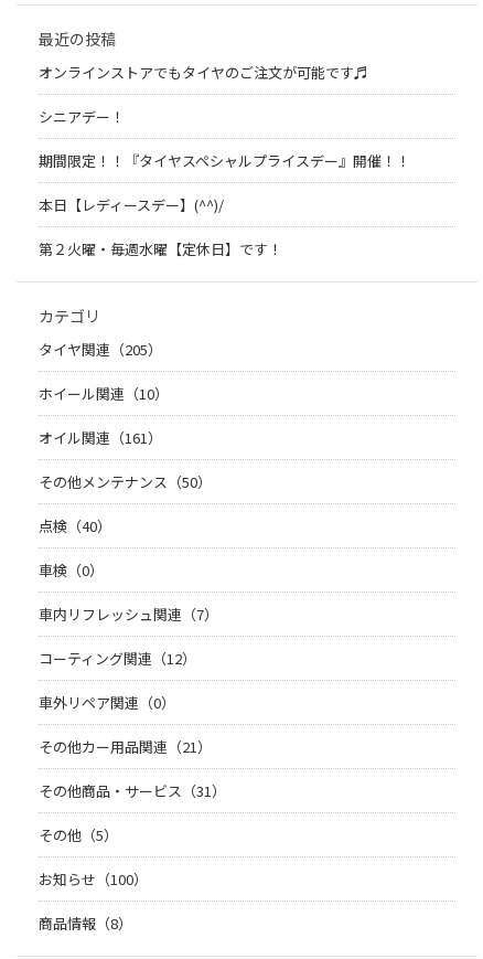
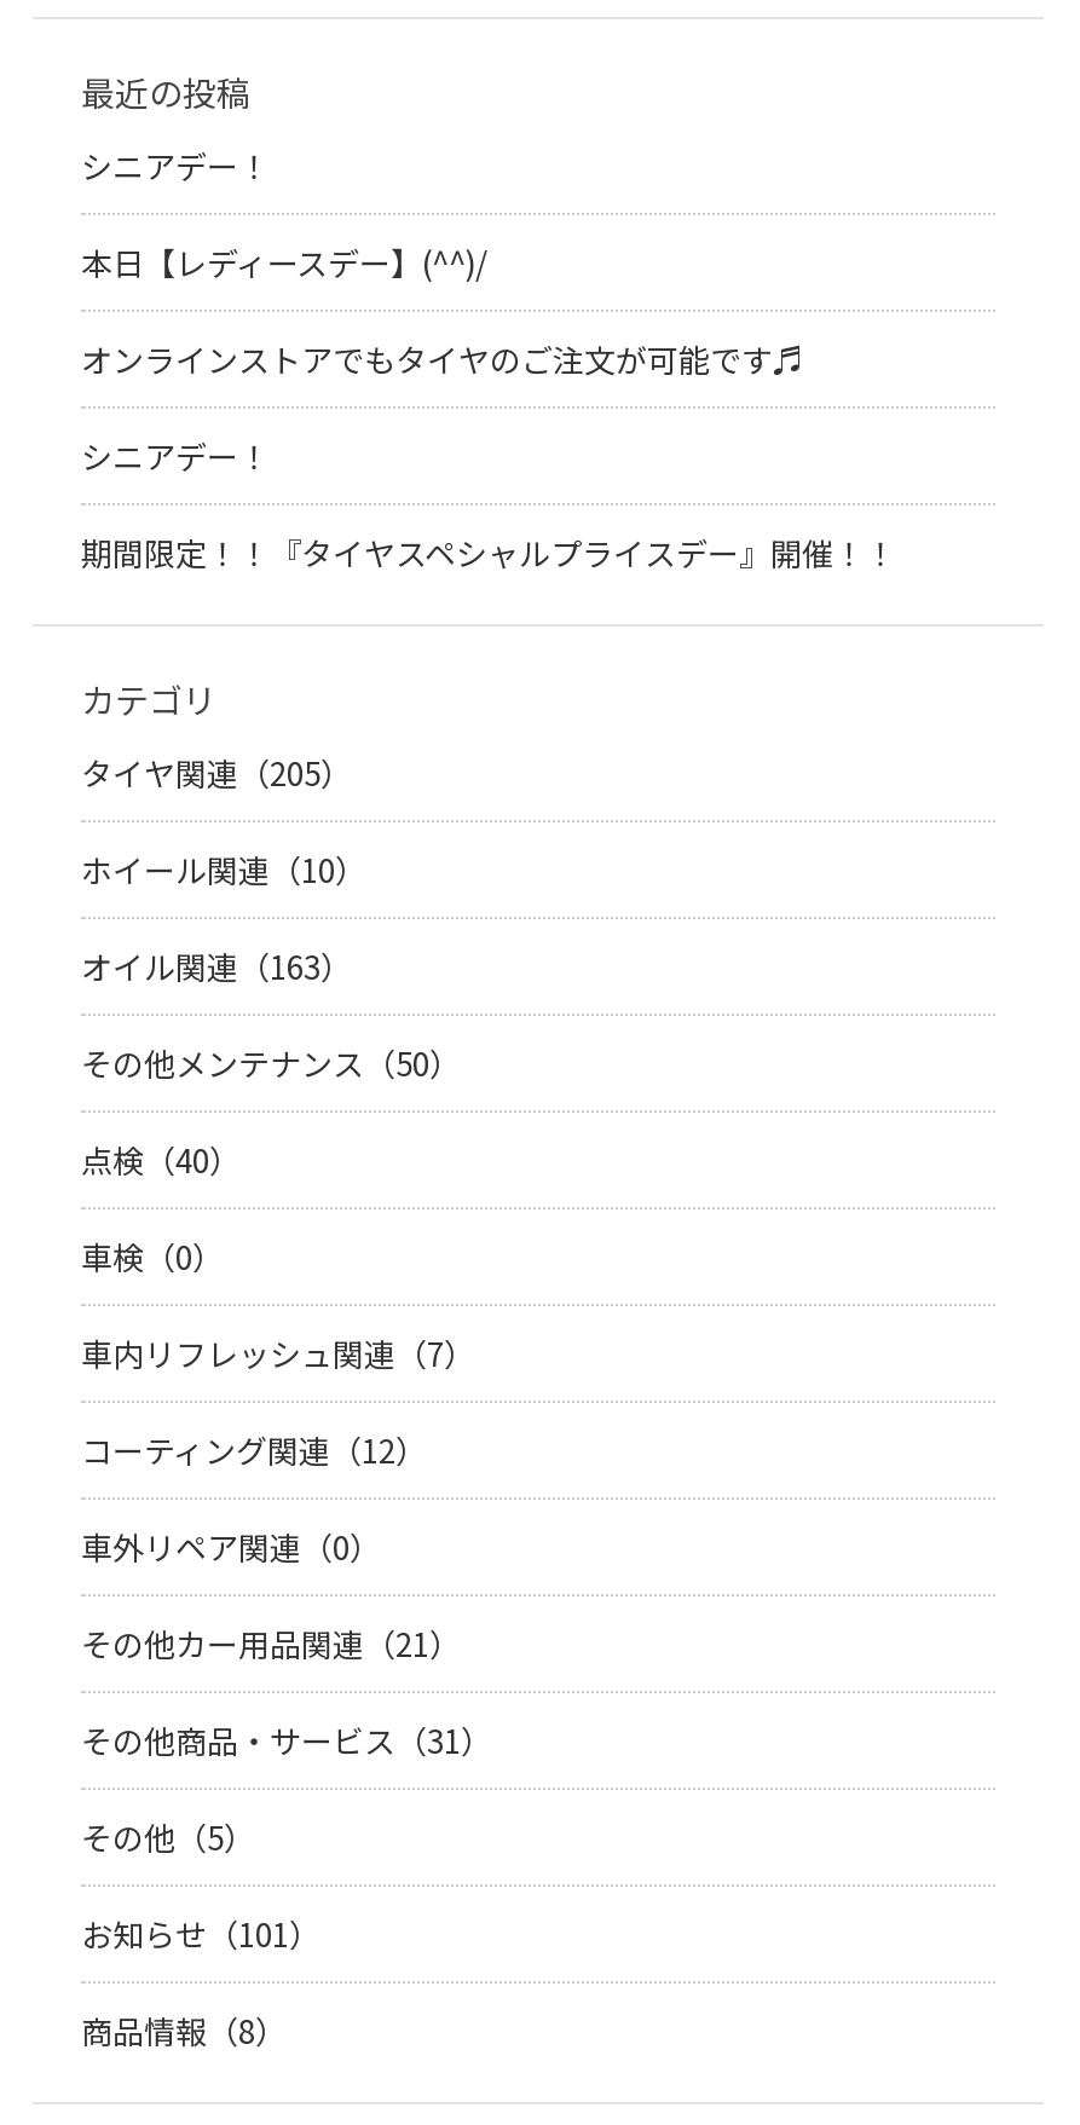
+ シニアデー！

moved down: シニアデー！ | 期間限定！！『タイヤスペシャルプライスデー』開催！！

moved up: 本日【レディースデー】(^^)/

- 第２火曜・毎週水曜【定休日】です！

- オイル関連（161）
+ オイル関連（163）

- お知らせ（100）
+ お知らせ（101）
